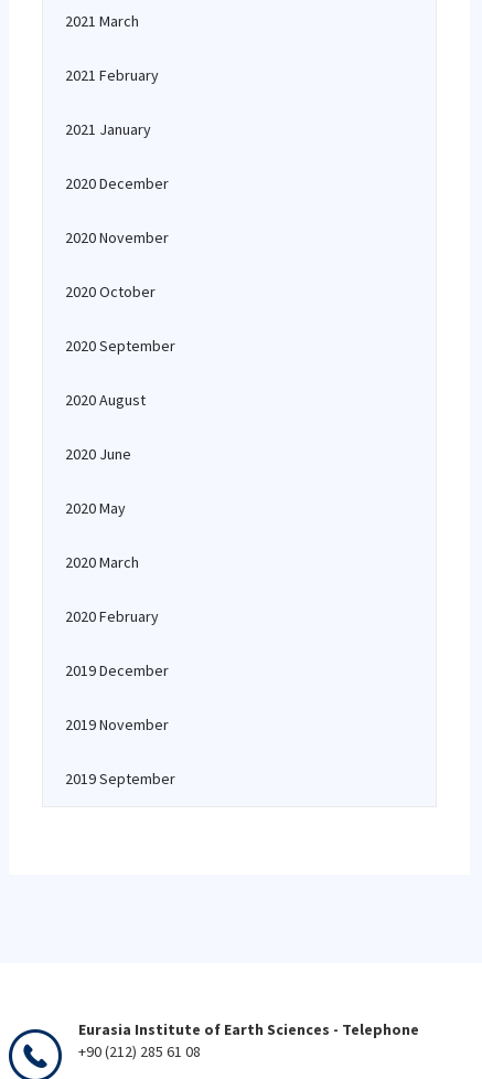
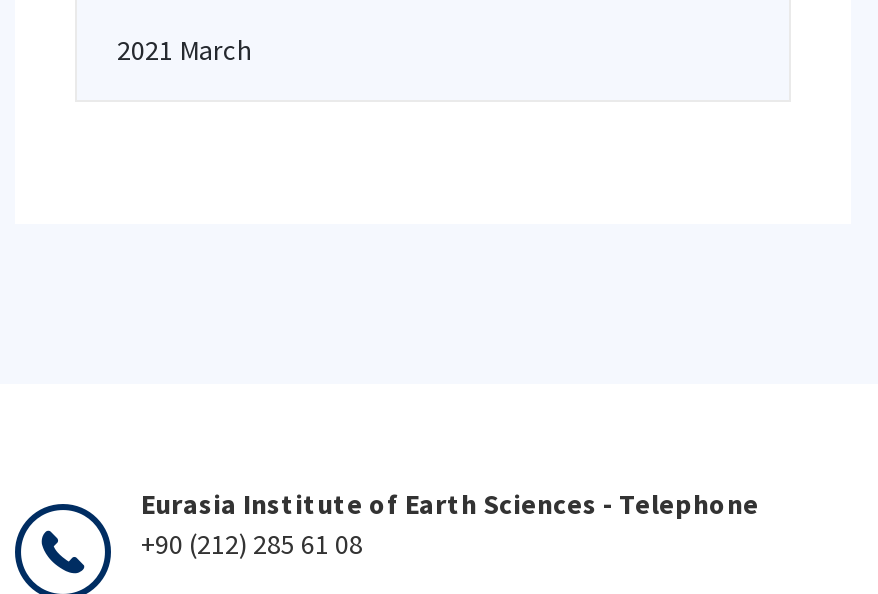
- 2021 February
- 2021 January
- 2020 December
- 2020 November
- 2020 October
- 2020 September
- 2020 August
- 2020 June
- 2020 May
- 2020 March
- 2020 February
- 2019 December
- 2019 November
- 2019 September
